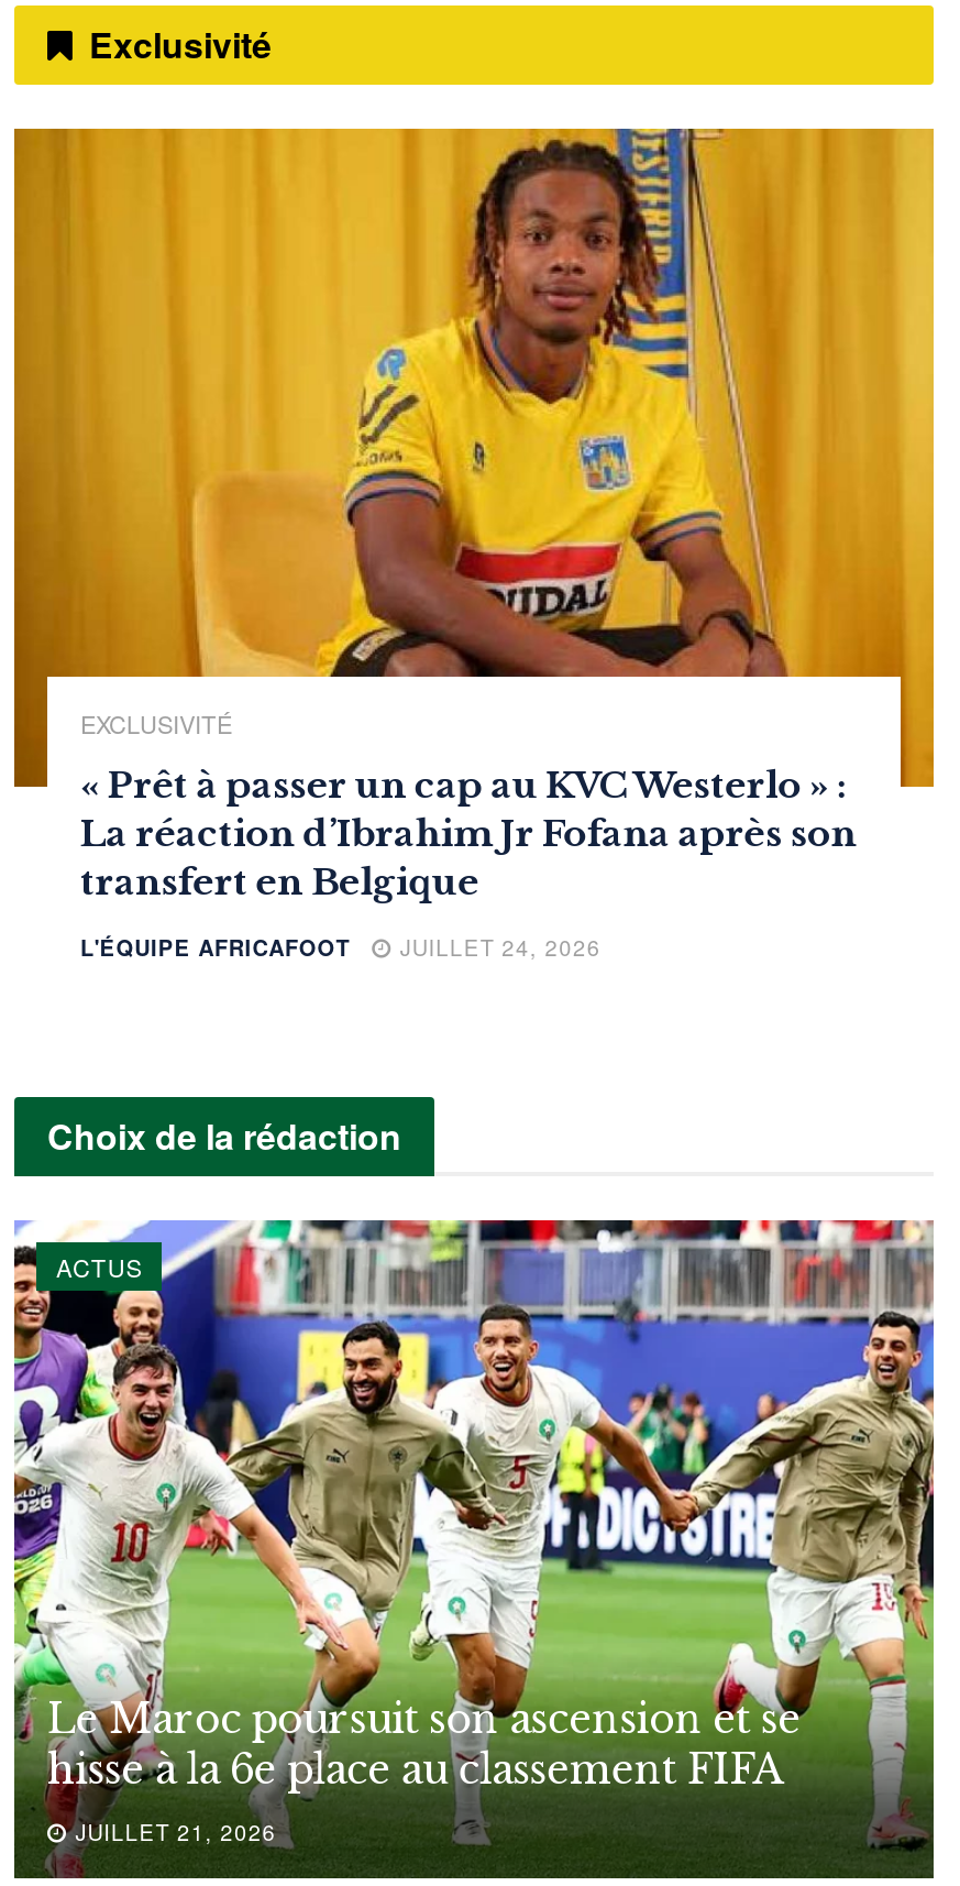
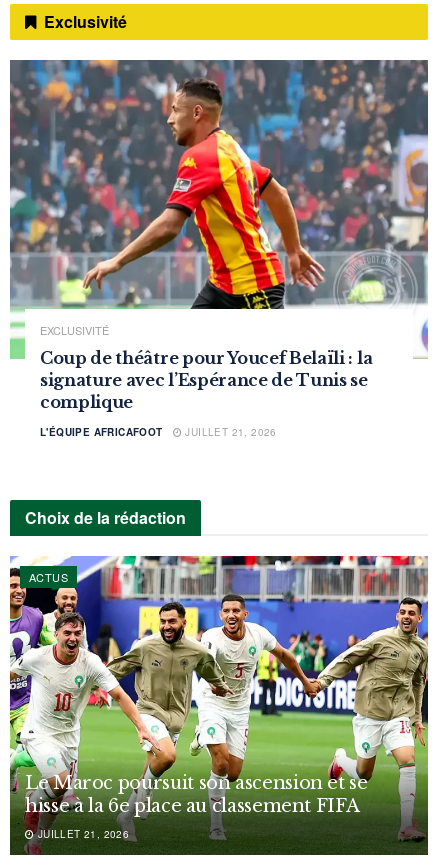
- [image]
- « Prêt à passer un cap au KVC Westerlo » :
- La réaction d’Ibrahim Jr Fofana après son
- transfert en Belgique
+ [image]
+ Coup de théâtre pour Youcef Belaïli : la
+ signature avec l’Espérance de Tunis se
+ complique

- L'ÉQUIPE AFRICAFOOT JUILLET 24, 2026
+ L'ÉQUIPE AFRICAFOOT JUILLET 21, 2026
